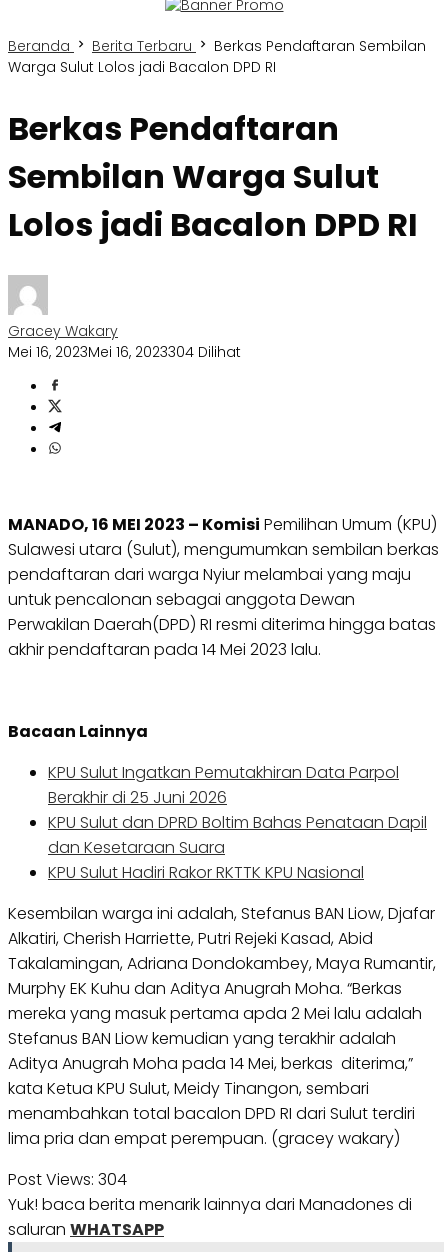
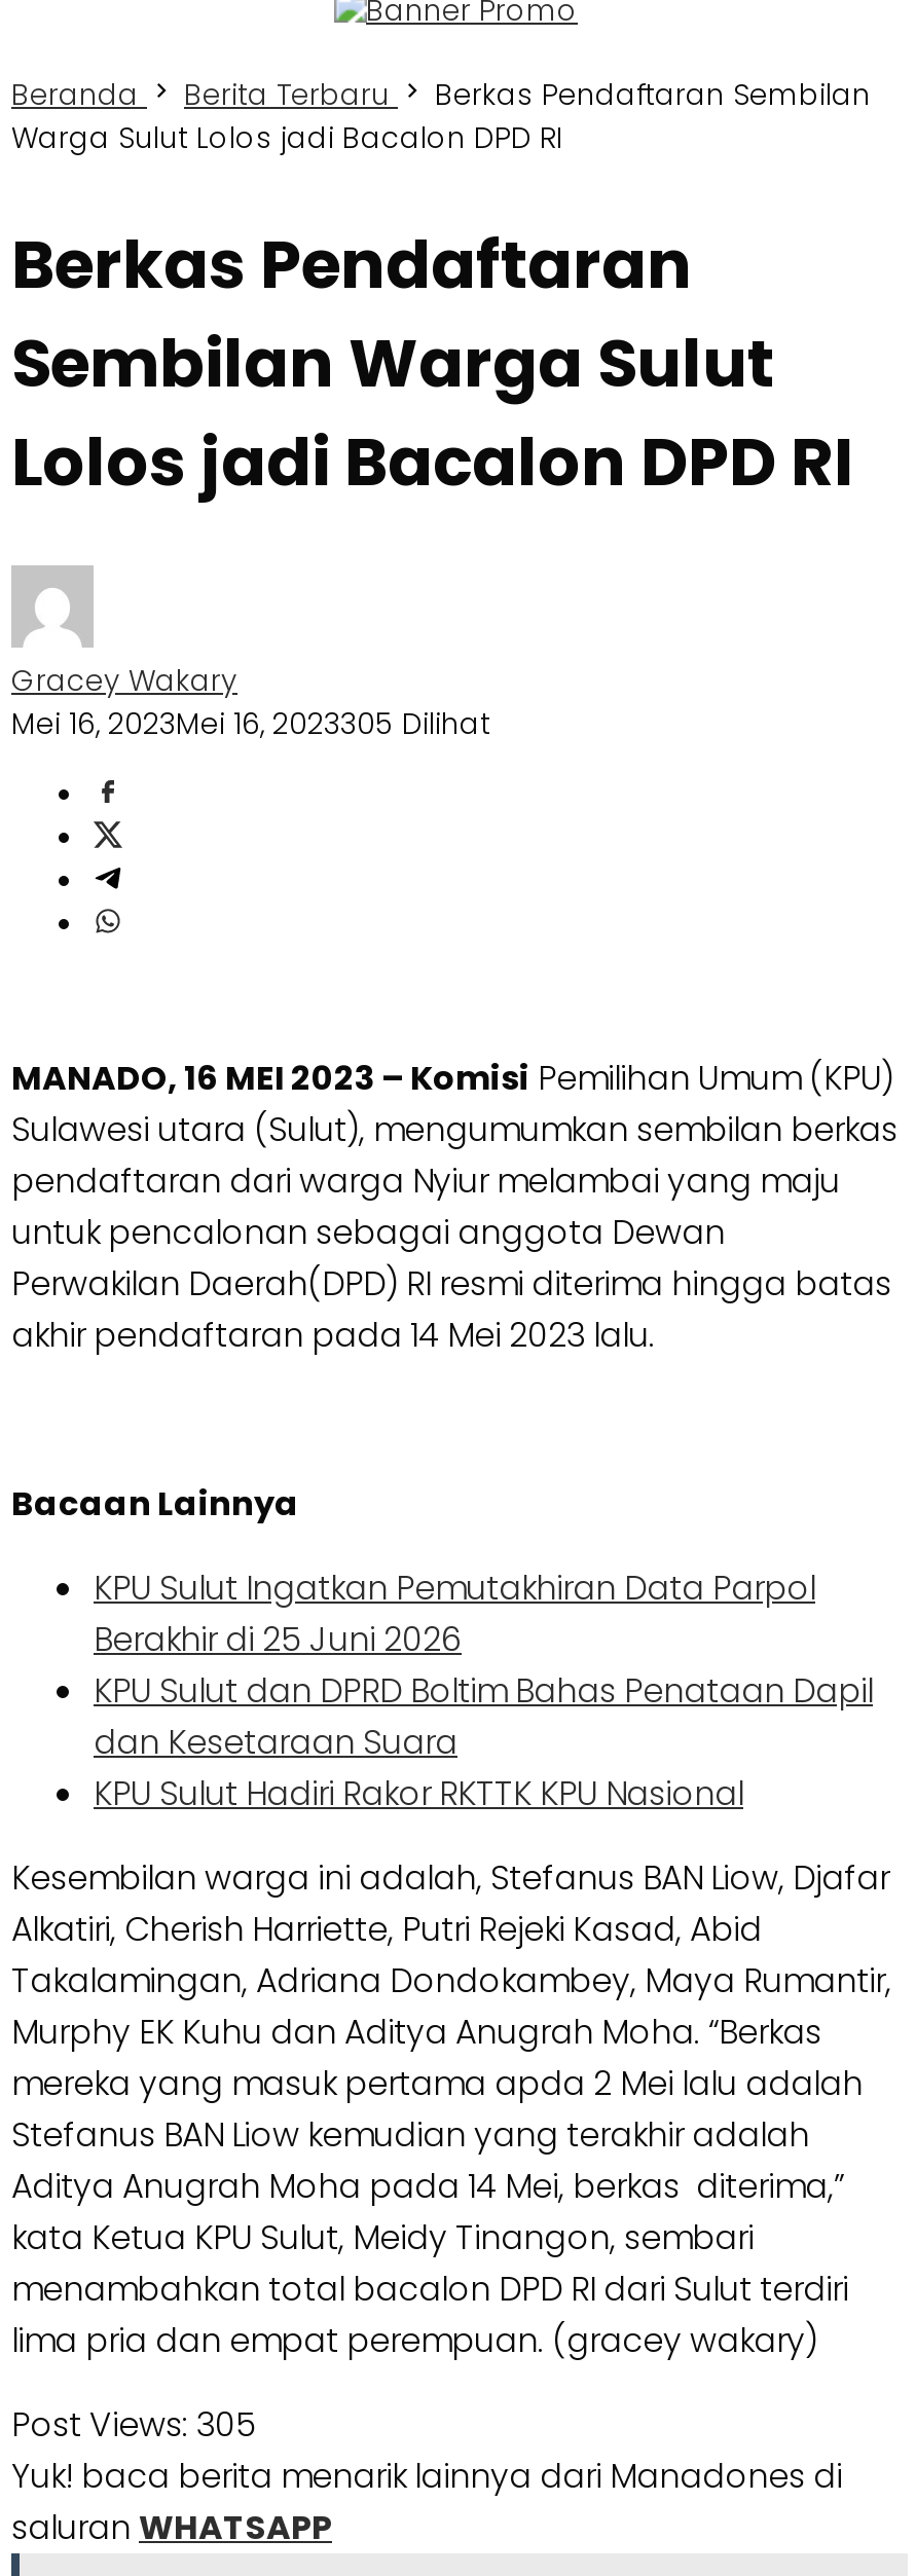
- Mei 16, 2023Mei 16, 2023304 Dilihat
+ Mei 16, 2023Mei 16, 2023305 Dilihat

- Post Views: 304
+ Post Views: 305
